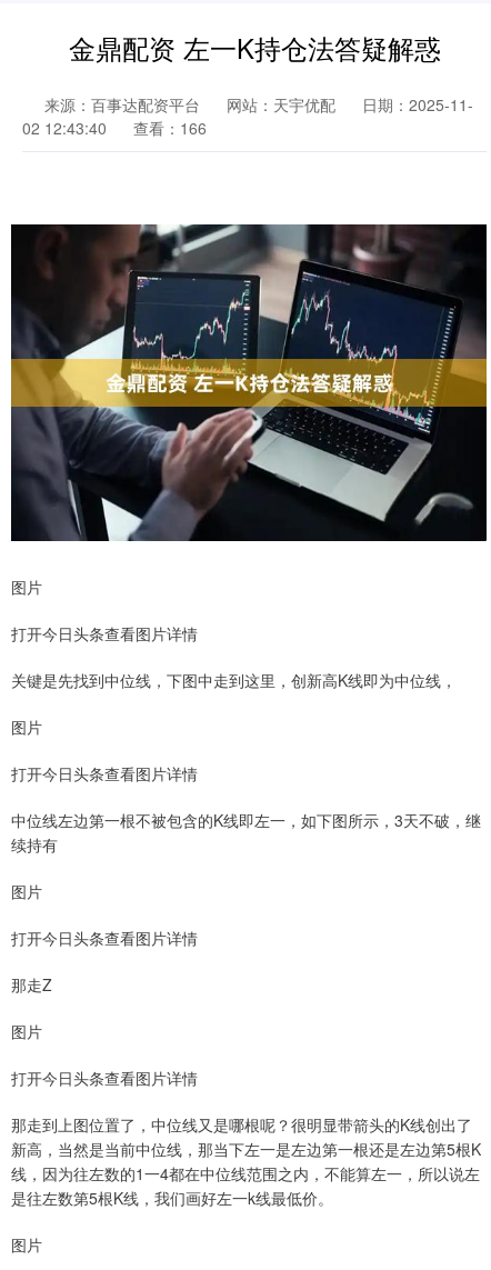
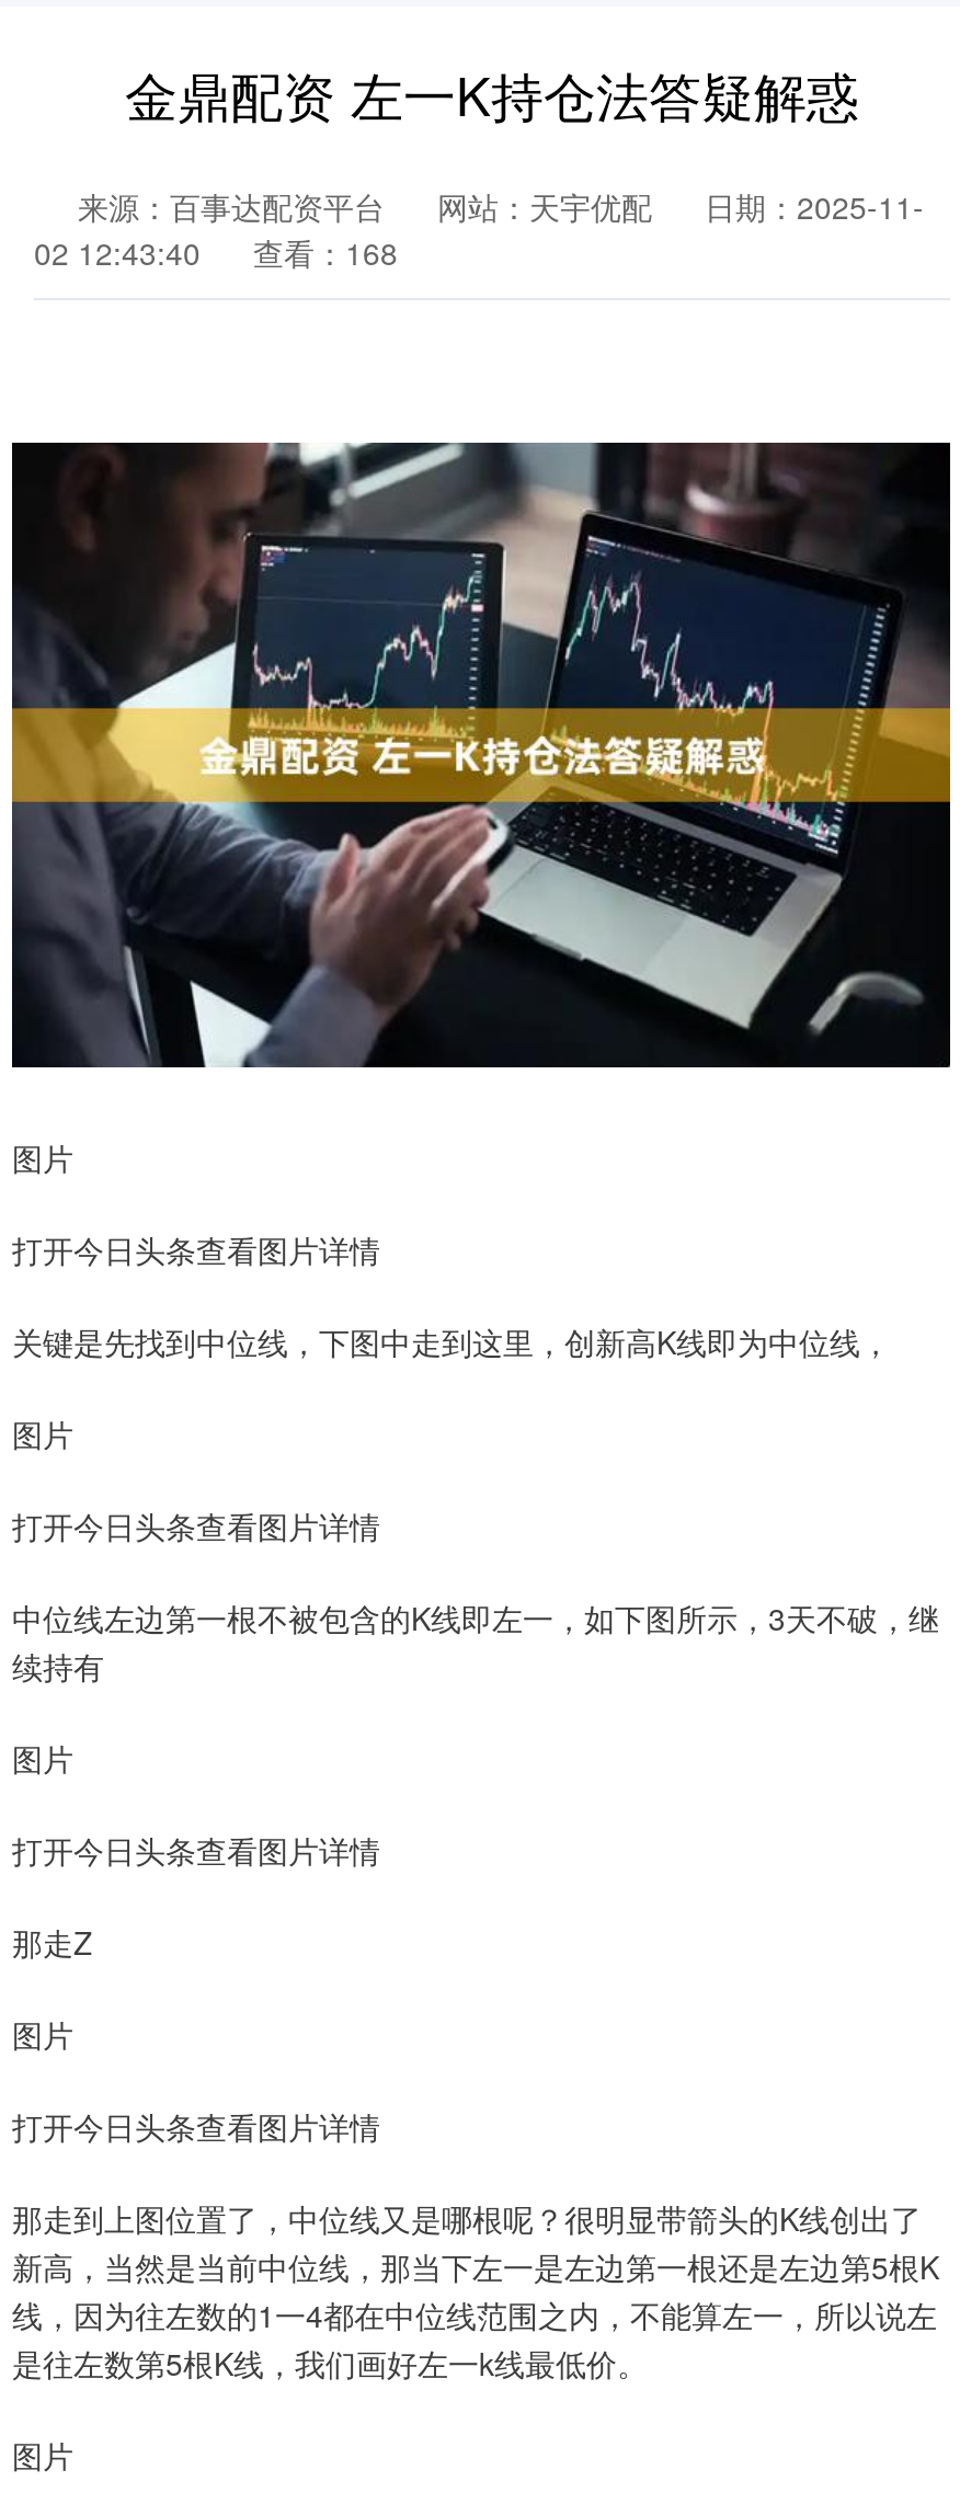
- 02 12:43:40 查看：166
+ 02 12:43:40 查看：168
